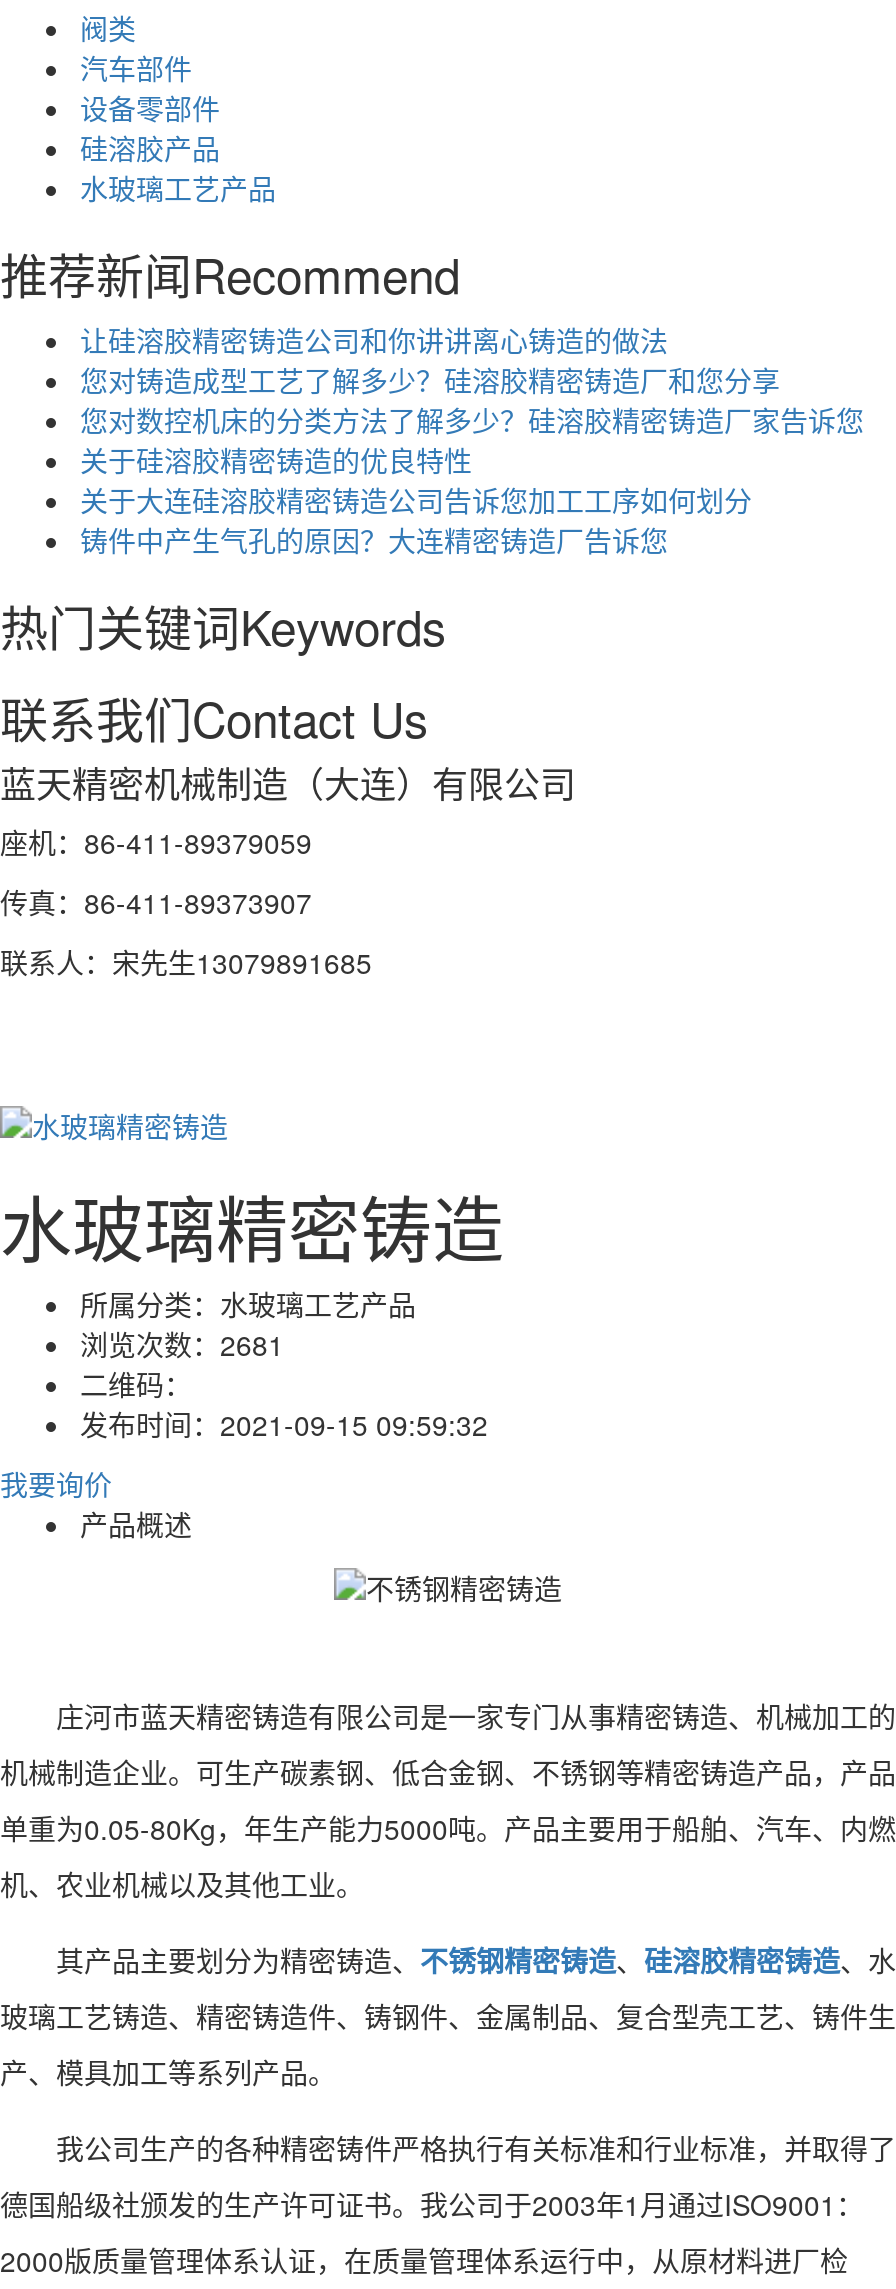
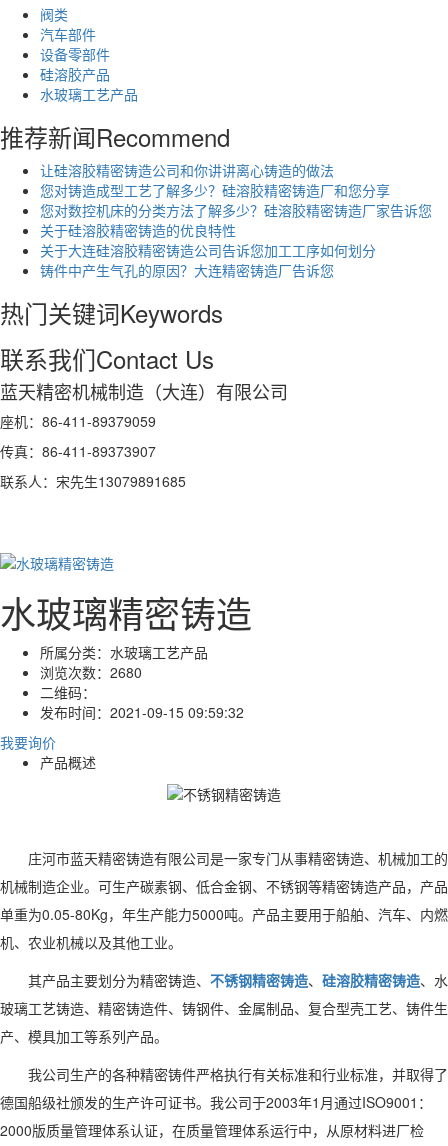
- 浏览次数：2681
+ 浏览次数：2680
